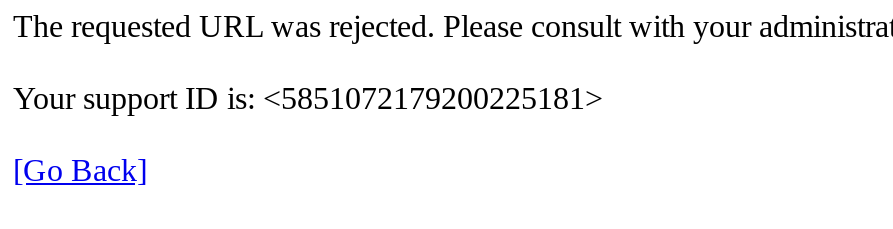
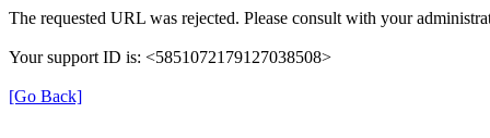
- Your support ID is: <5851072179200225181>
+ Your support ID is: <5851072179127038508>
